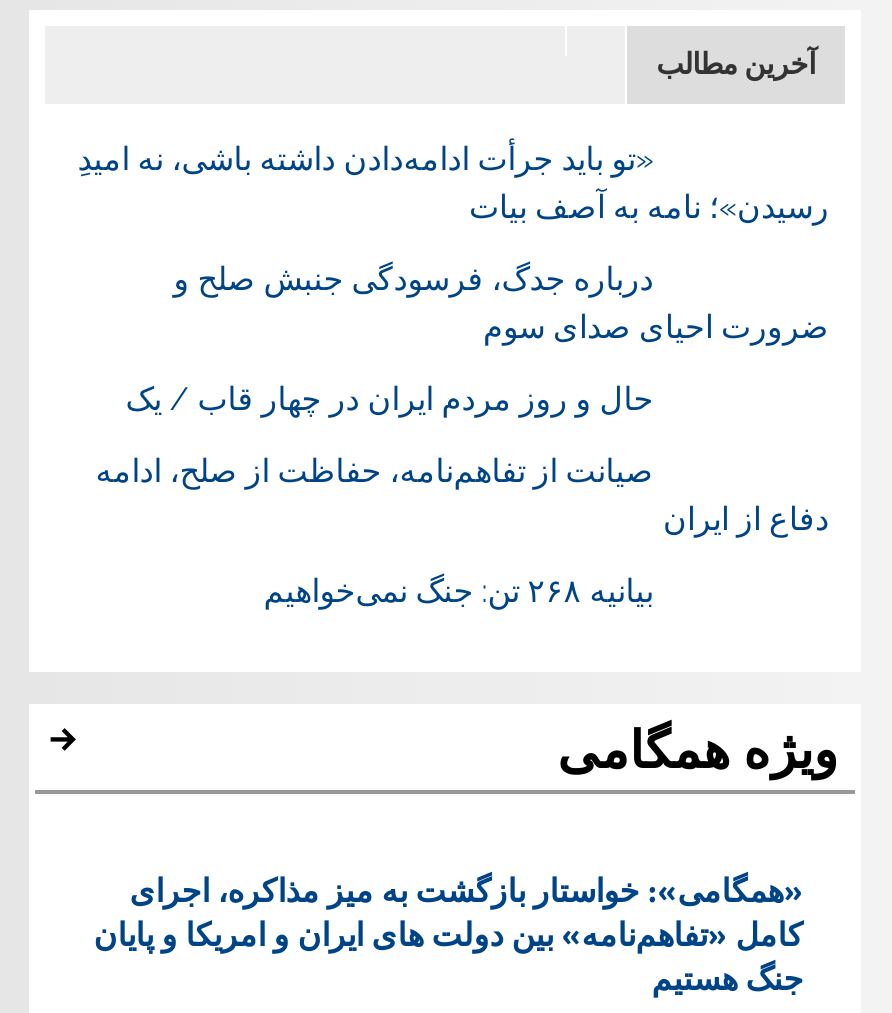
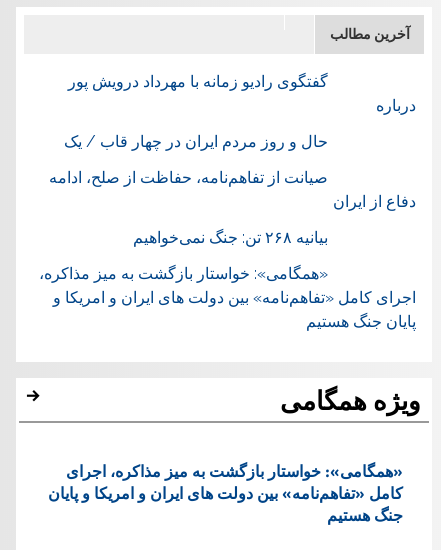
- «تو باید جرأت ادامه‌دادن داشته باشی، نه امیدِ
- رسیدن»؛ نامه به آصف بیات
- درباره جدگ، فرسودگی جنبش صلح و
- ضرورت احیای صدای سوم
+ گفتگوی رادیو زمانه با مهرداد درویش پور
+ درباره

moved up: حال و روز مردم ایران در چهار قاب / یک | صیانت از تفاهم‌نامه، حفاظت از صلح، ادامه | دفاع از ایران

+ «همگامی»: خواستار بازگشت به میز مذاکره،
+ اجرای کامل «تفاهم‌نامه» بین دولت های ایران و امریکا و
+ پایان جنگ هستیم
